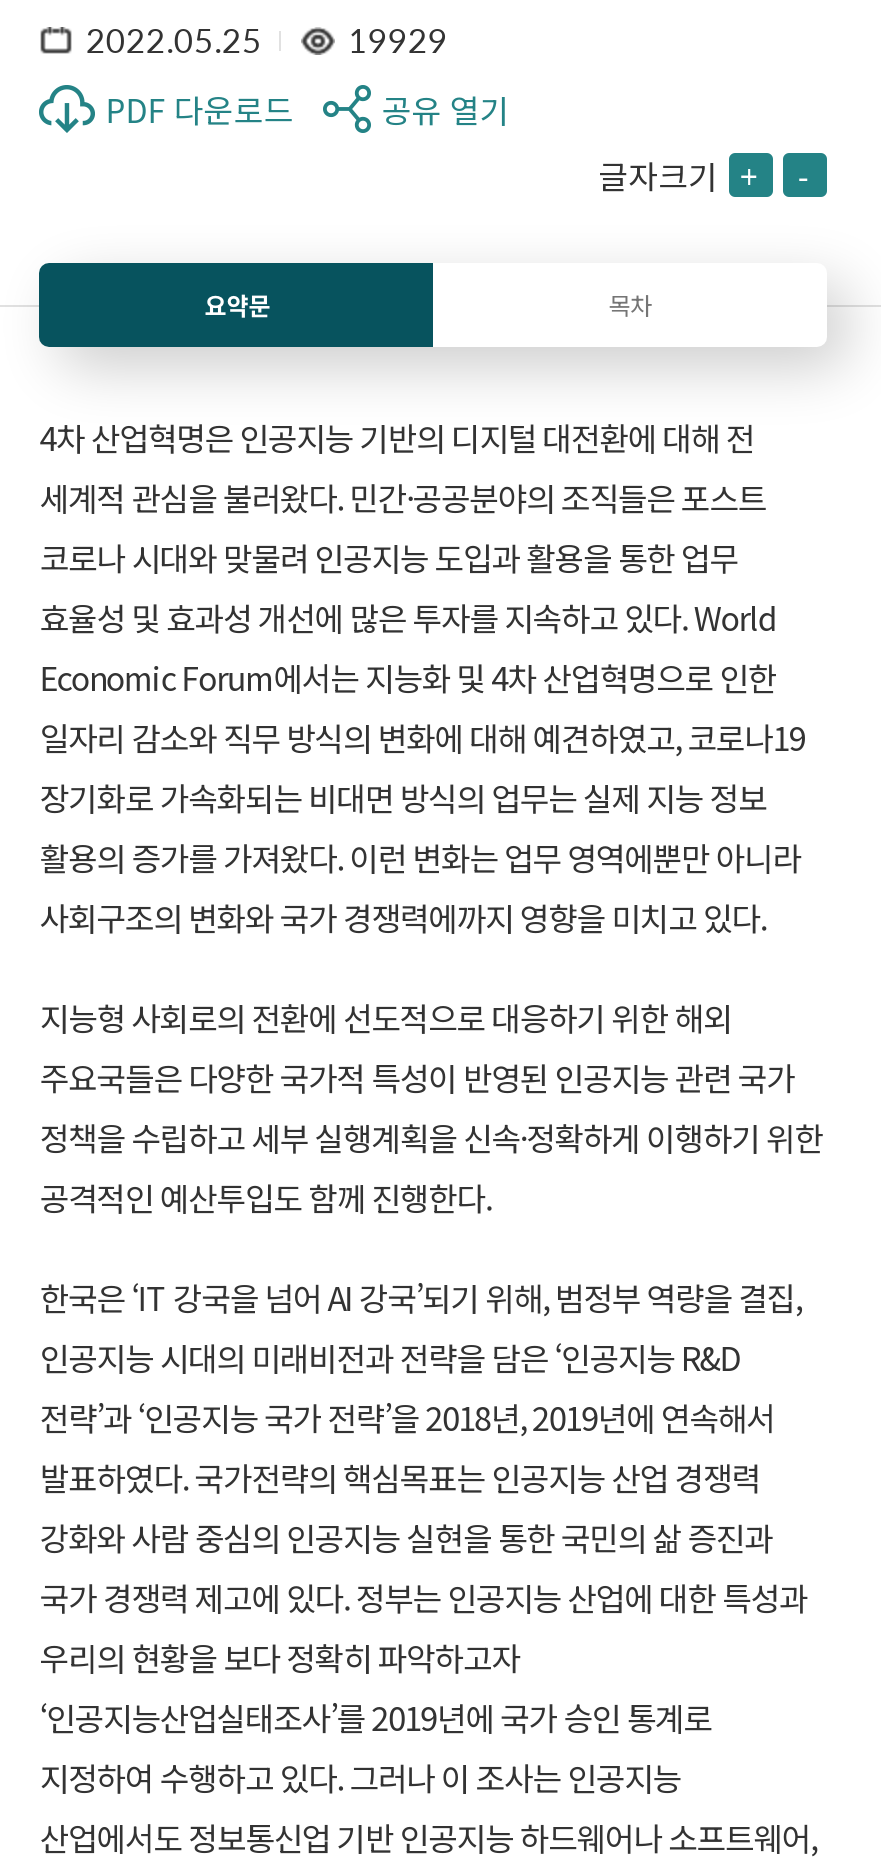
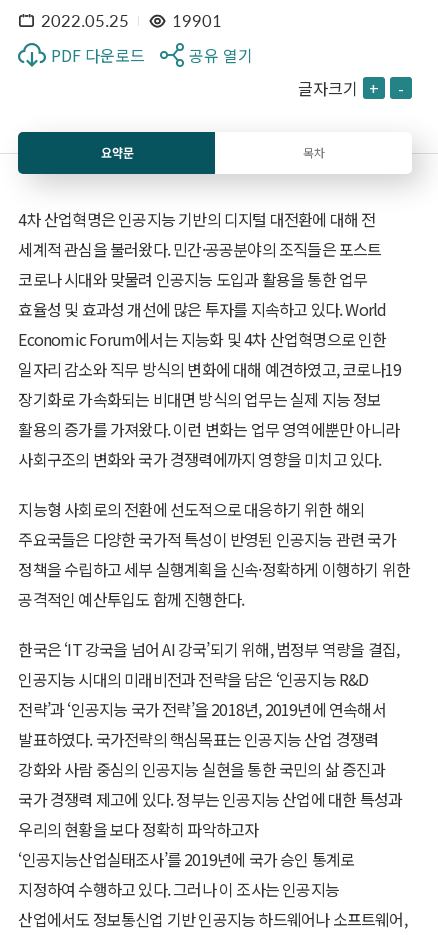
- 2022.05.25 19929
+ 2022.05.25 19901
